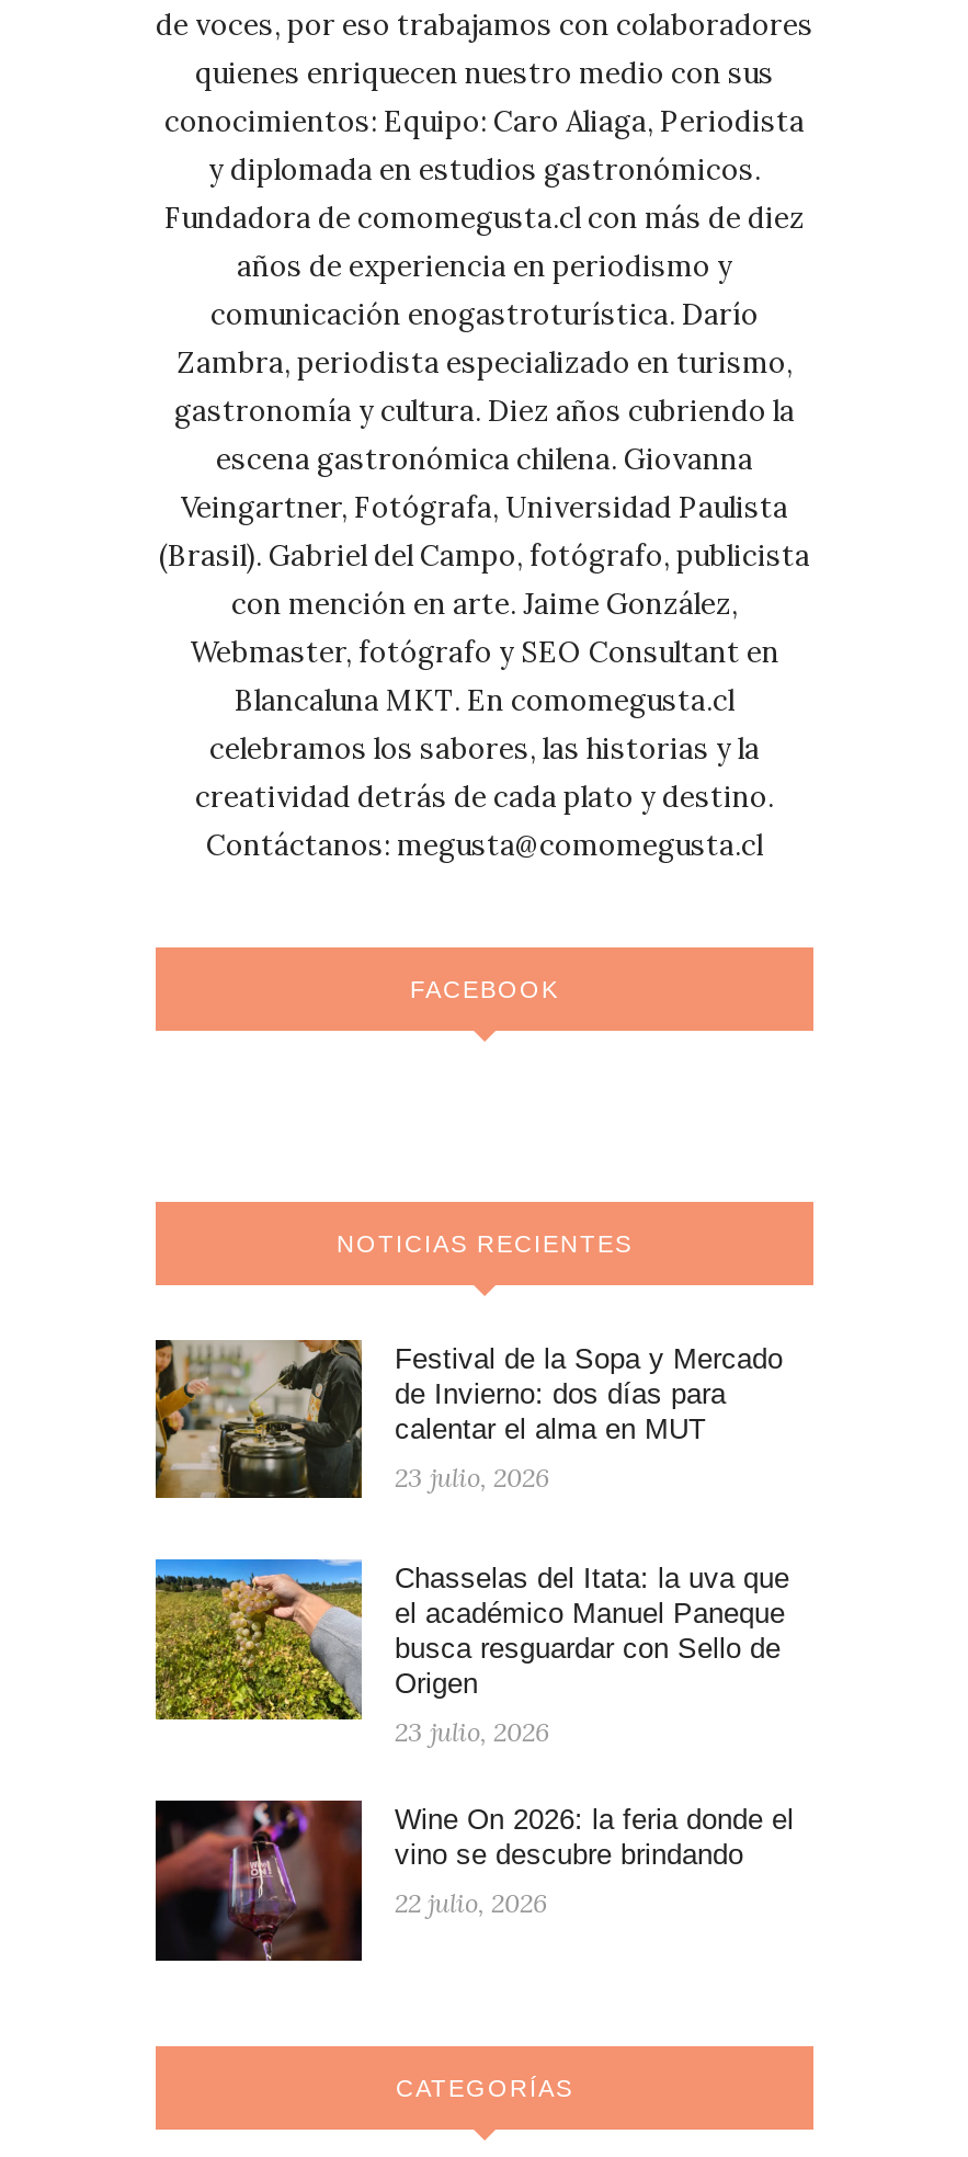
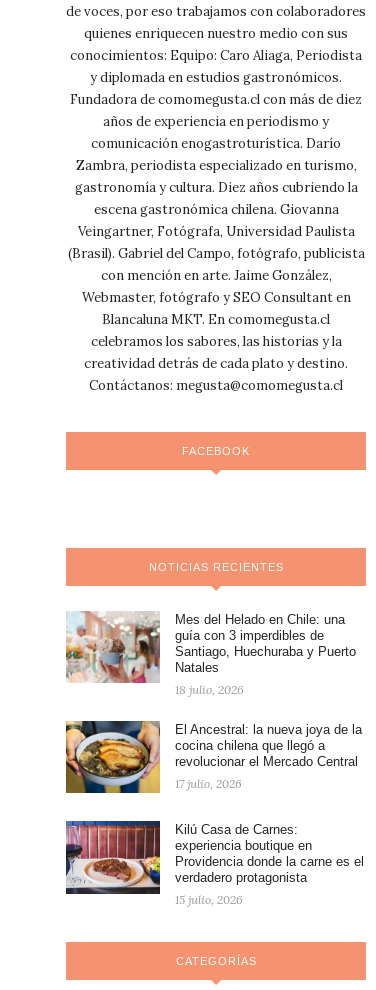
- [image]
- Festival de la Sopa y Mercado
- de Invierno: dos días para
- calentar el alma en MUT
+ [image]
+ Mes del Helado en Chile: una
+ guía con 3 imperdibles de
+ Santiago, Huechuraba y Puerto
+ Natales

- 23 julio, 2026
+ 18 julio, 2026

- [image]
- Chasselas del Itata: la uva que
- el académico Manuel Paneque
- busca resguardar con Sello de
- Origen
+ [image]
+ El Ancestral: la nueva joya de la
+ cocina chilena que llegó a
+ revolucionar el Mercado Central

- 23 julio, 2026
+ 17 julio, 2026

- [image]
- Wine On 2026: la feria donde el
- vino se descubre brindando
+ [image]
+ Kilú Casa de Carnes:
+ experiencia boutique en
+ Providencia donde la carne es el
+ verdadero protagonista

- 22 julio, 2026
+ 15 julio, 2026
